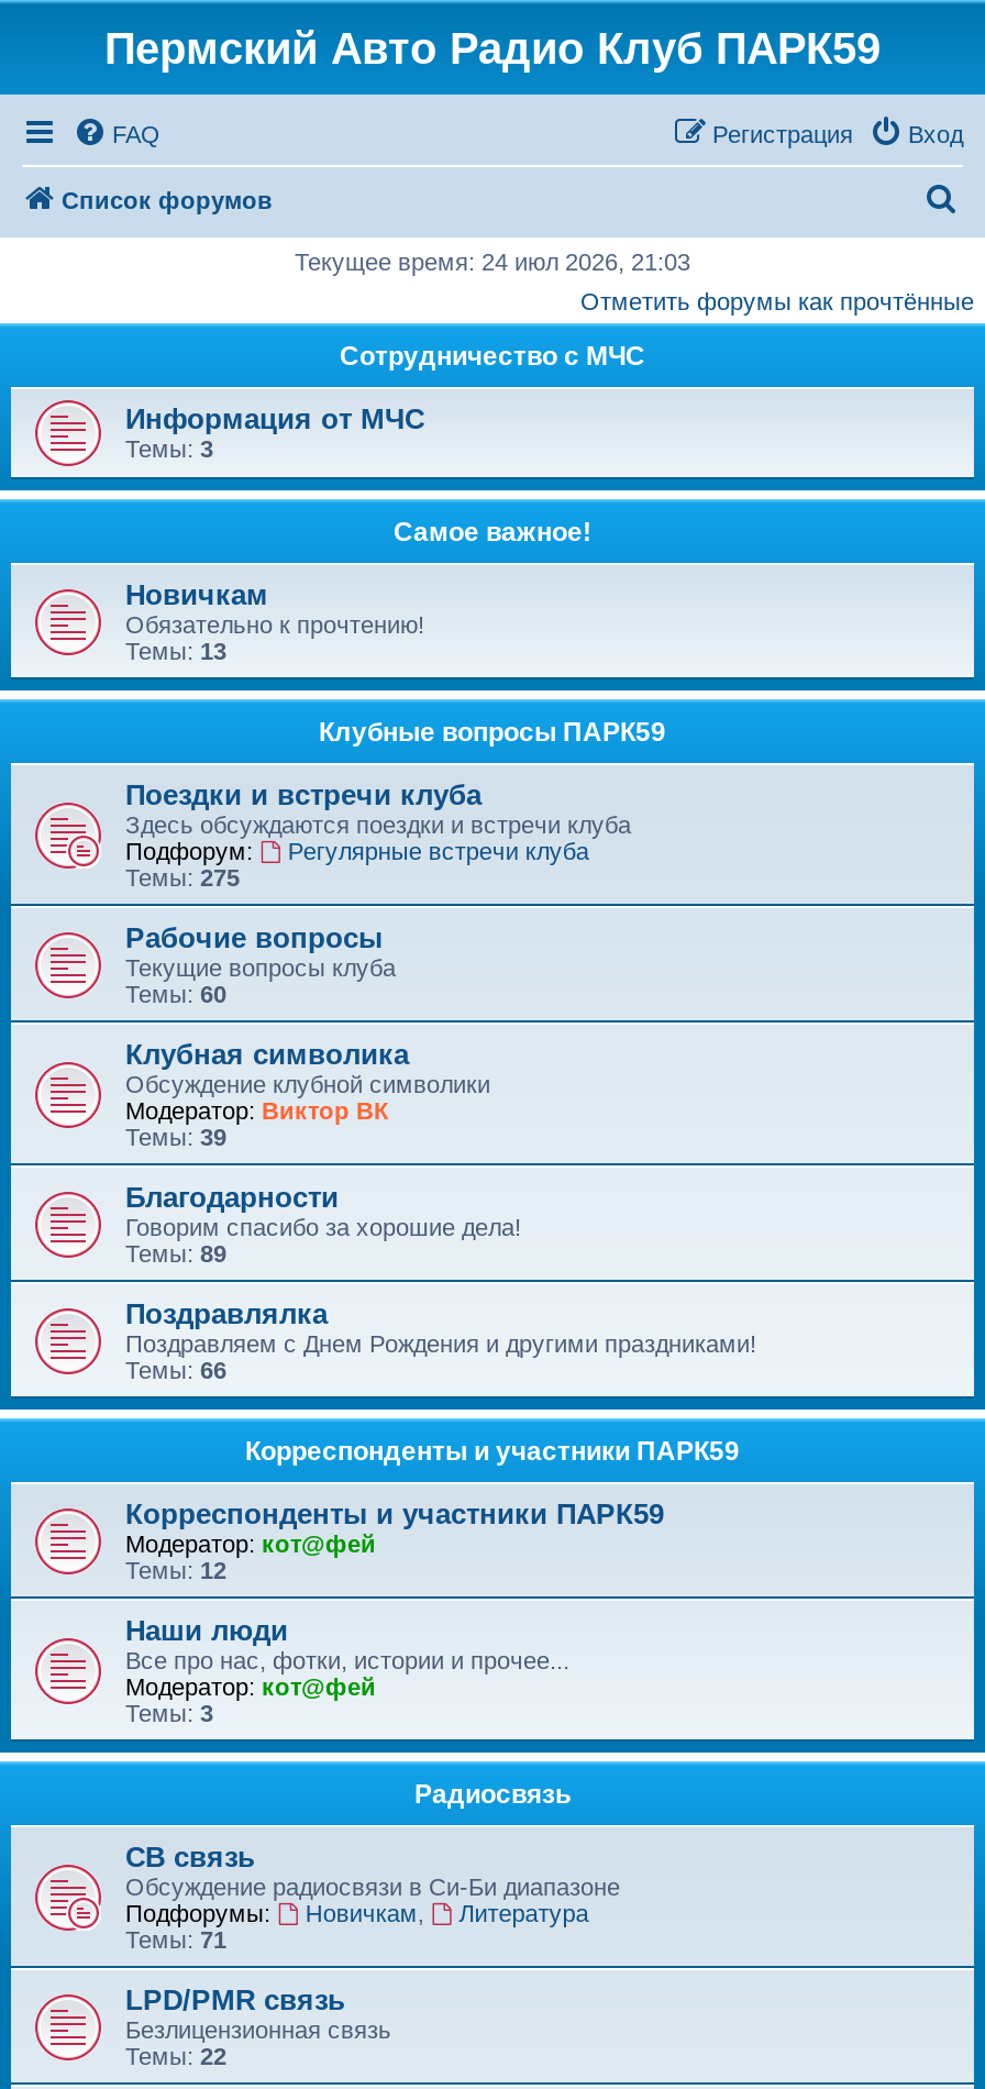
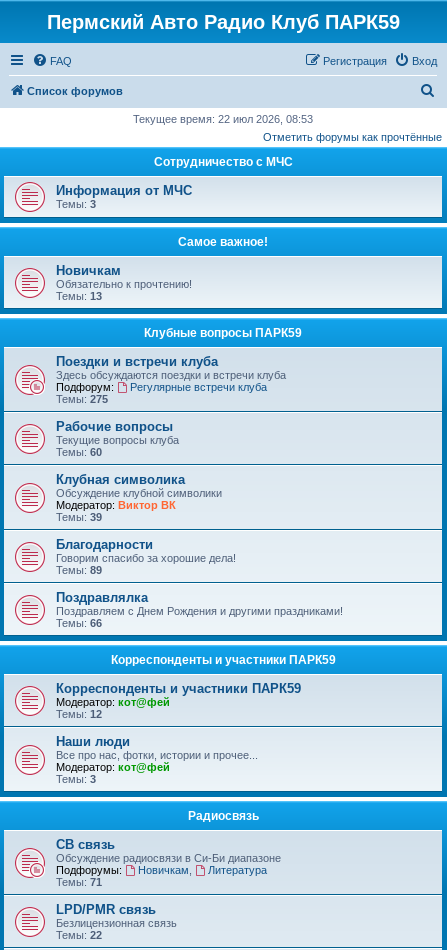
- Текущее время: 24 июл 2026, 21:03
+ Текущее время: 22 июл 2026, 08:53
